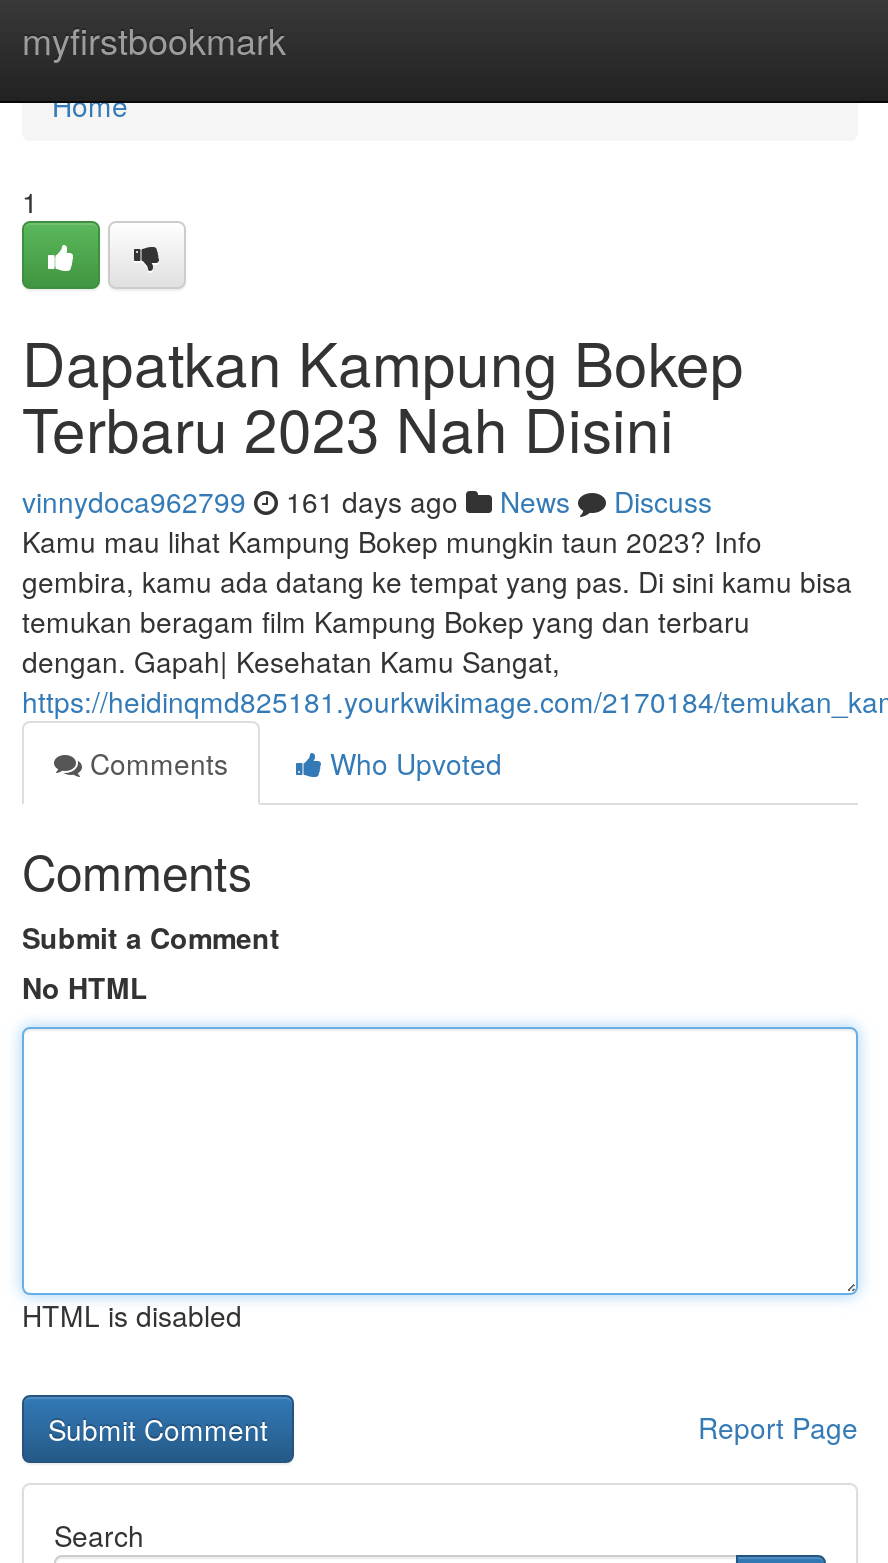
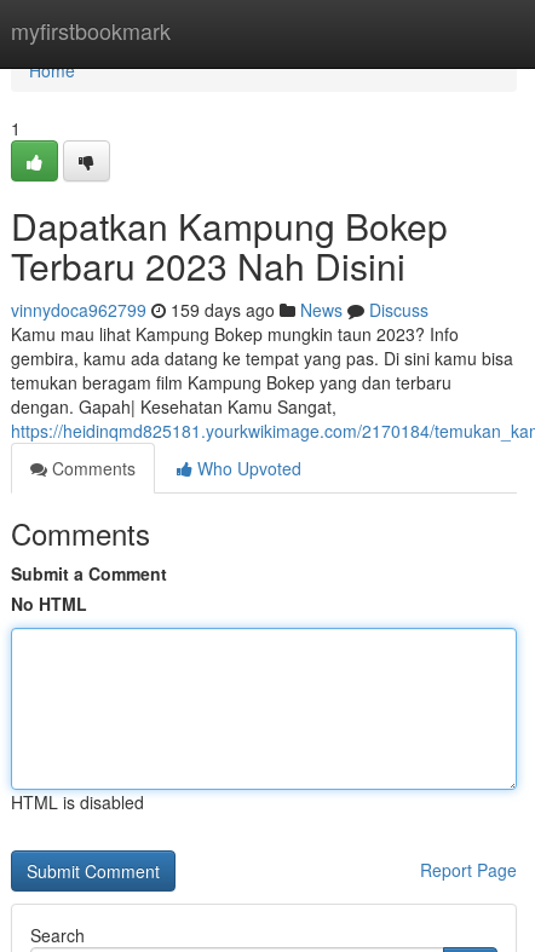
- vinnydoca962799 161 days ago News Discuss
+ vinnydoca962799 159 days ago News Discuss
